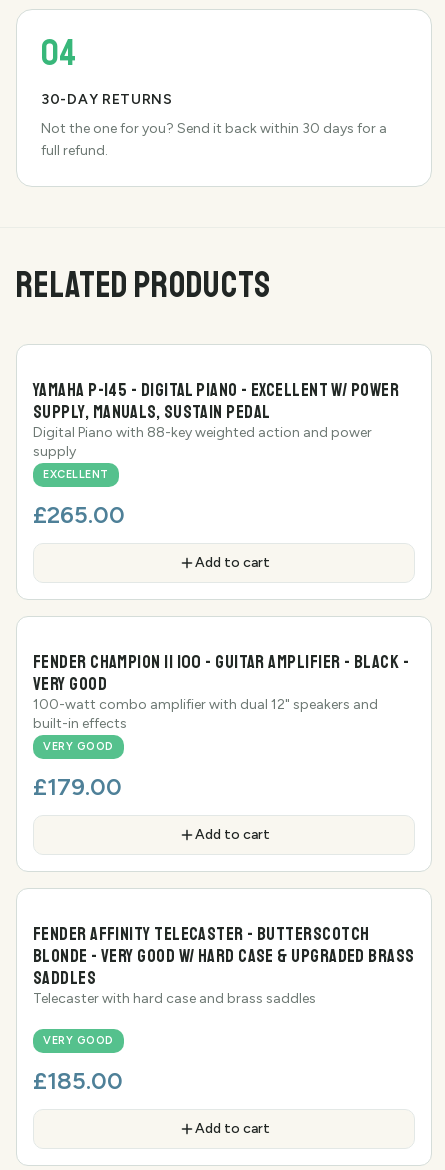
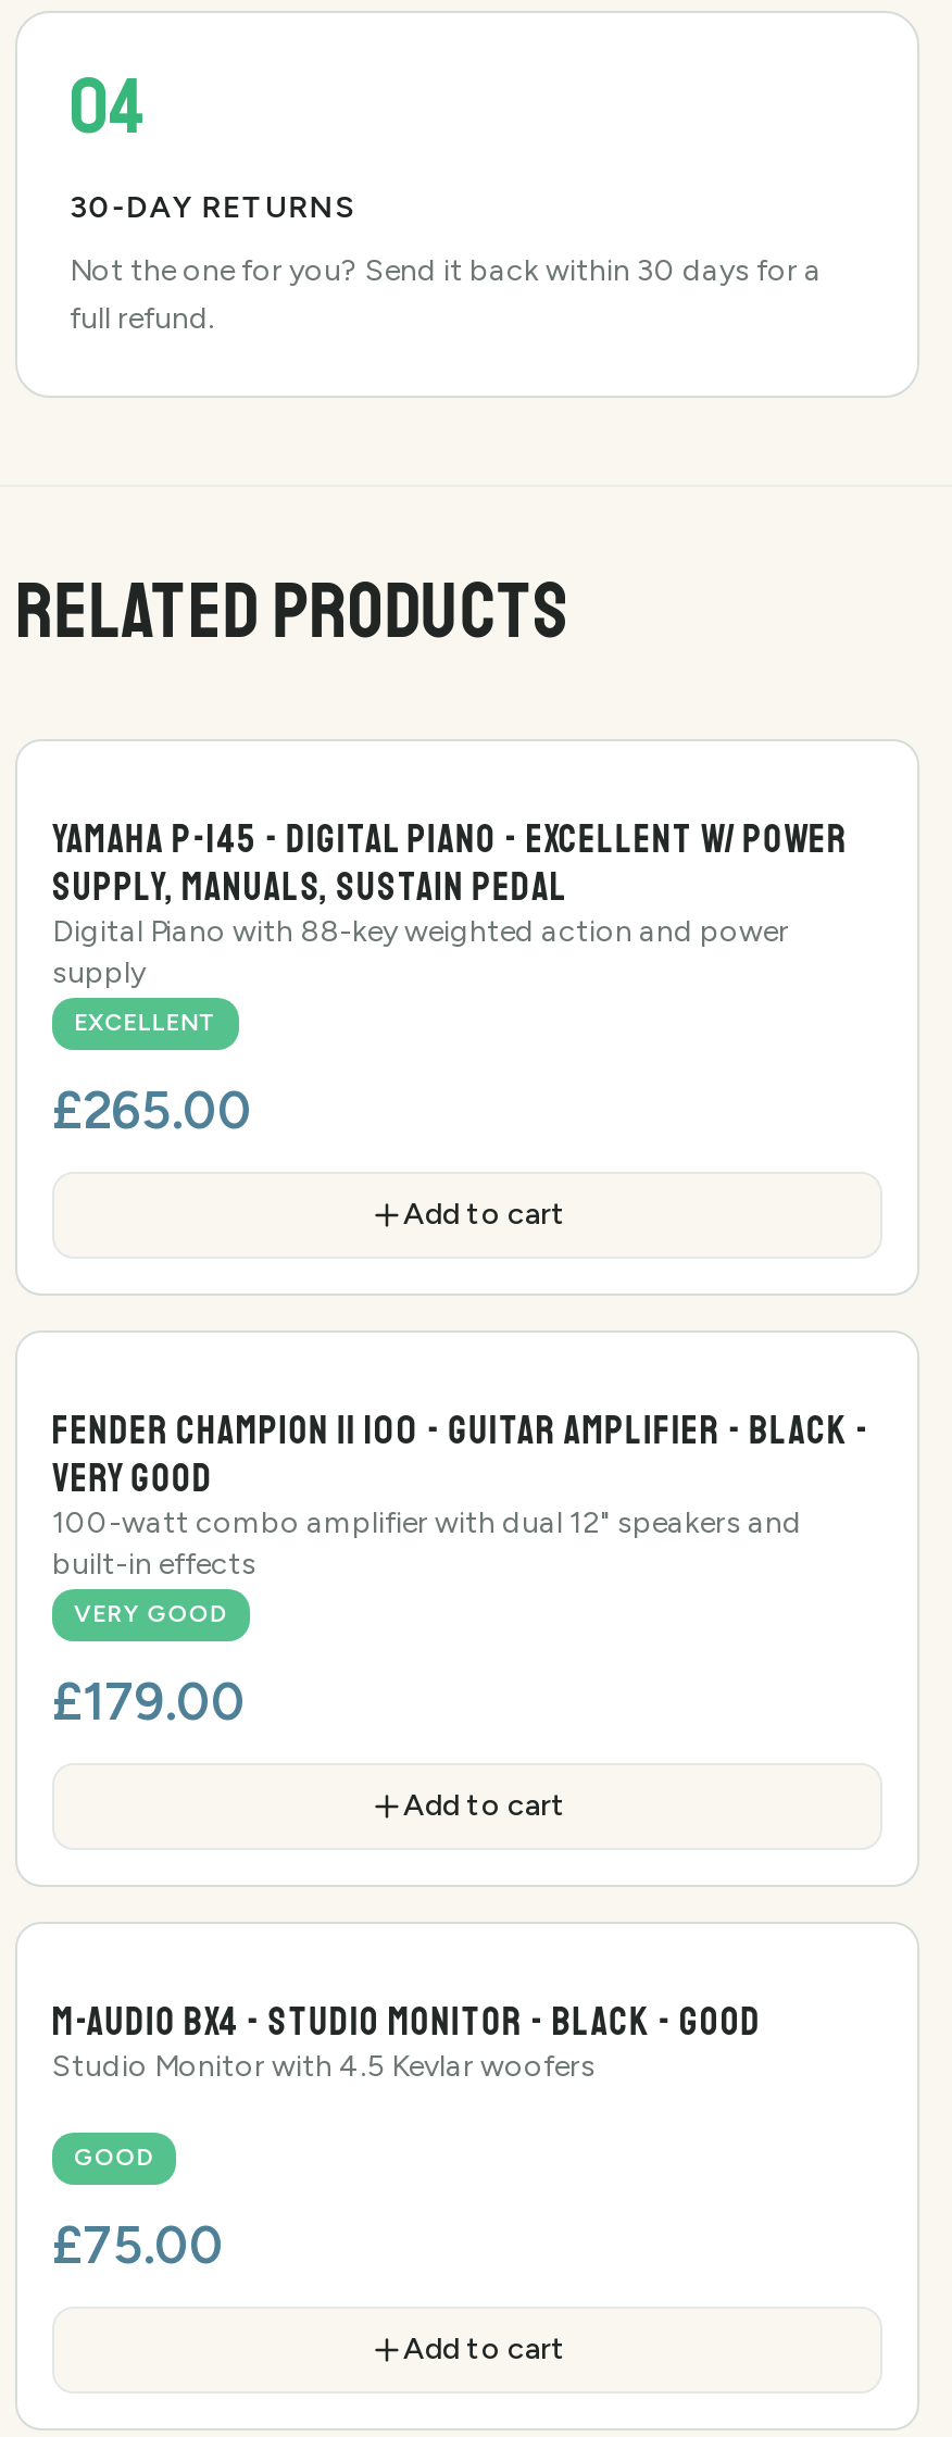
- FENDER AFFINITY TELECASTER - BUTTERSCOTCH
- BLONDE - VERY GOOD W/ HARD CASE & UPGRADED BRASS
- SADDLES
- Telecaster with hard case and brass saddles
+ M-AUDIO BX4 - STUDIO MONITOR - BLACK - GOOD
+ Studio Monitor with 4.5 Kevlar woofers

- VERY GOOD
+ GOOD

- £185.00
+ £75.00
